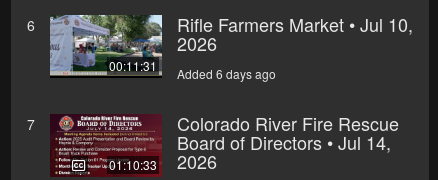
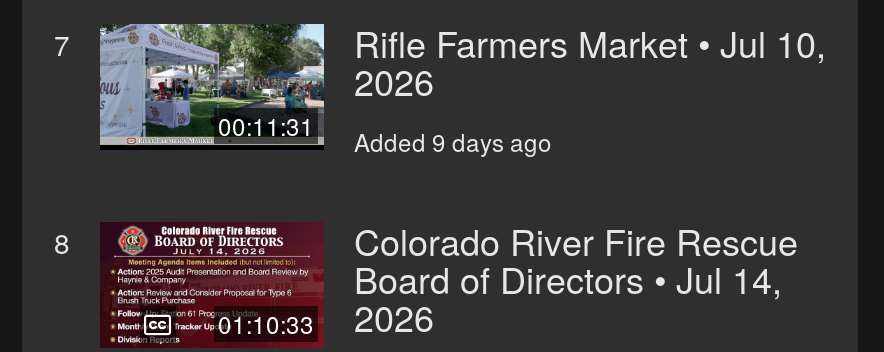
- 6
+ 7

- Added 6 days ago
+ Added 9 days ago

- 7
+ 8
